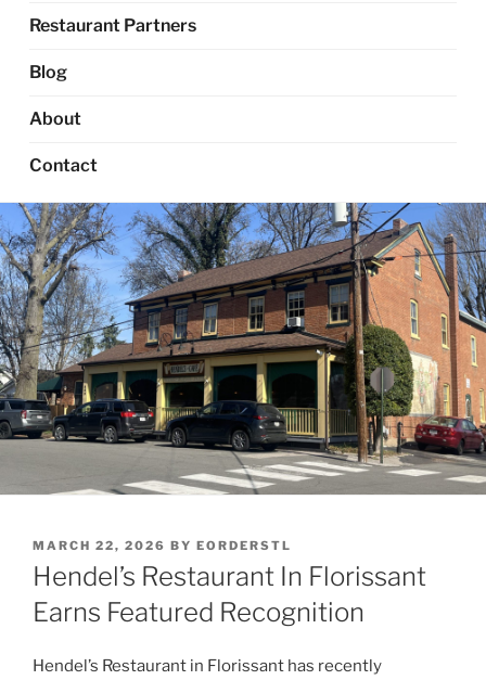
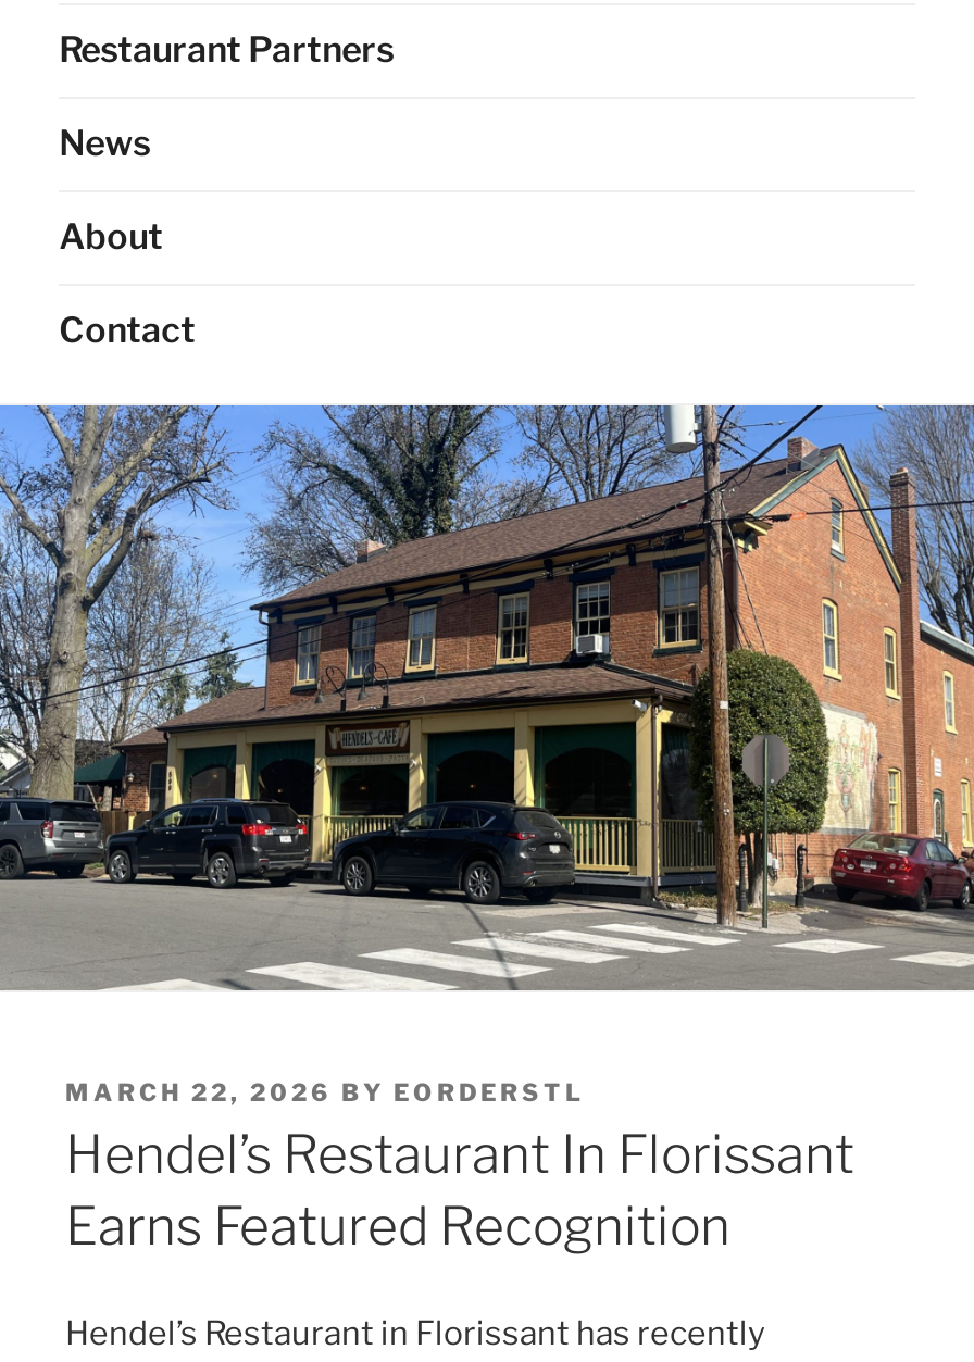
- Blog
+ News
